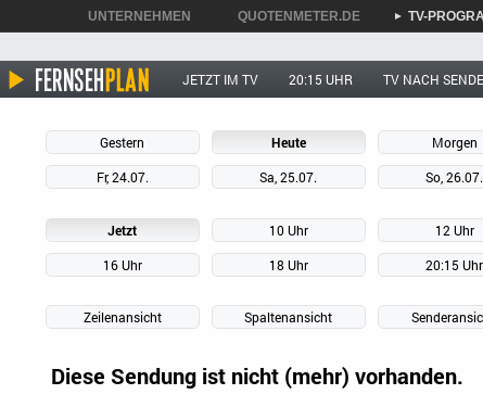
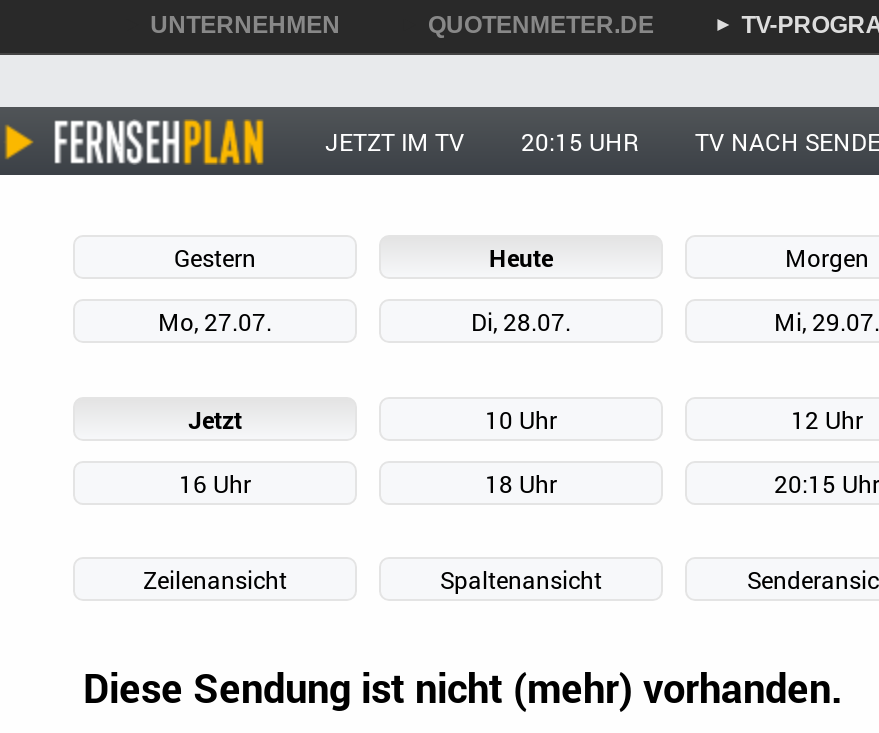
- Fr, 24.07.
- Sa, 25.07.
- So, 26.07.
+ Mo, 27.07.
+ Di, 28.07.
+ Mi, 29.07.
